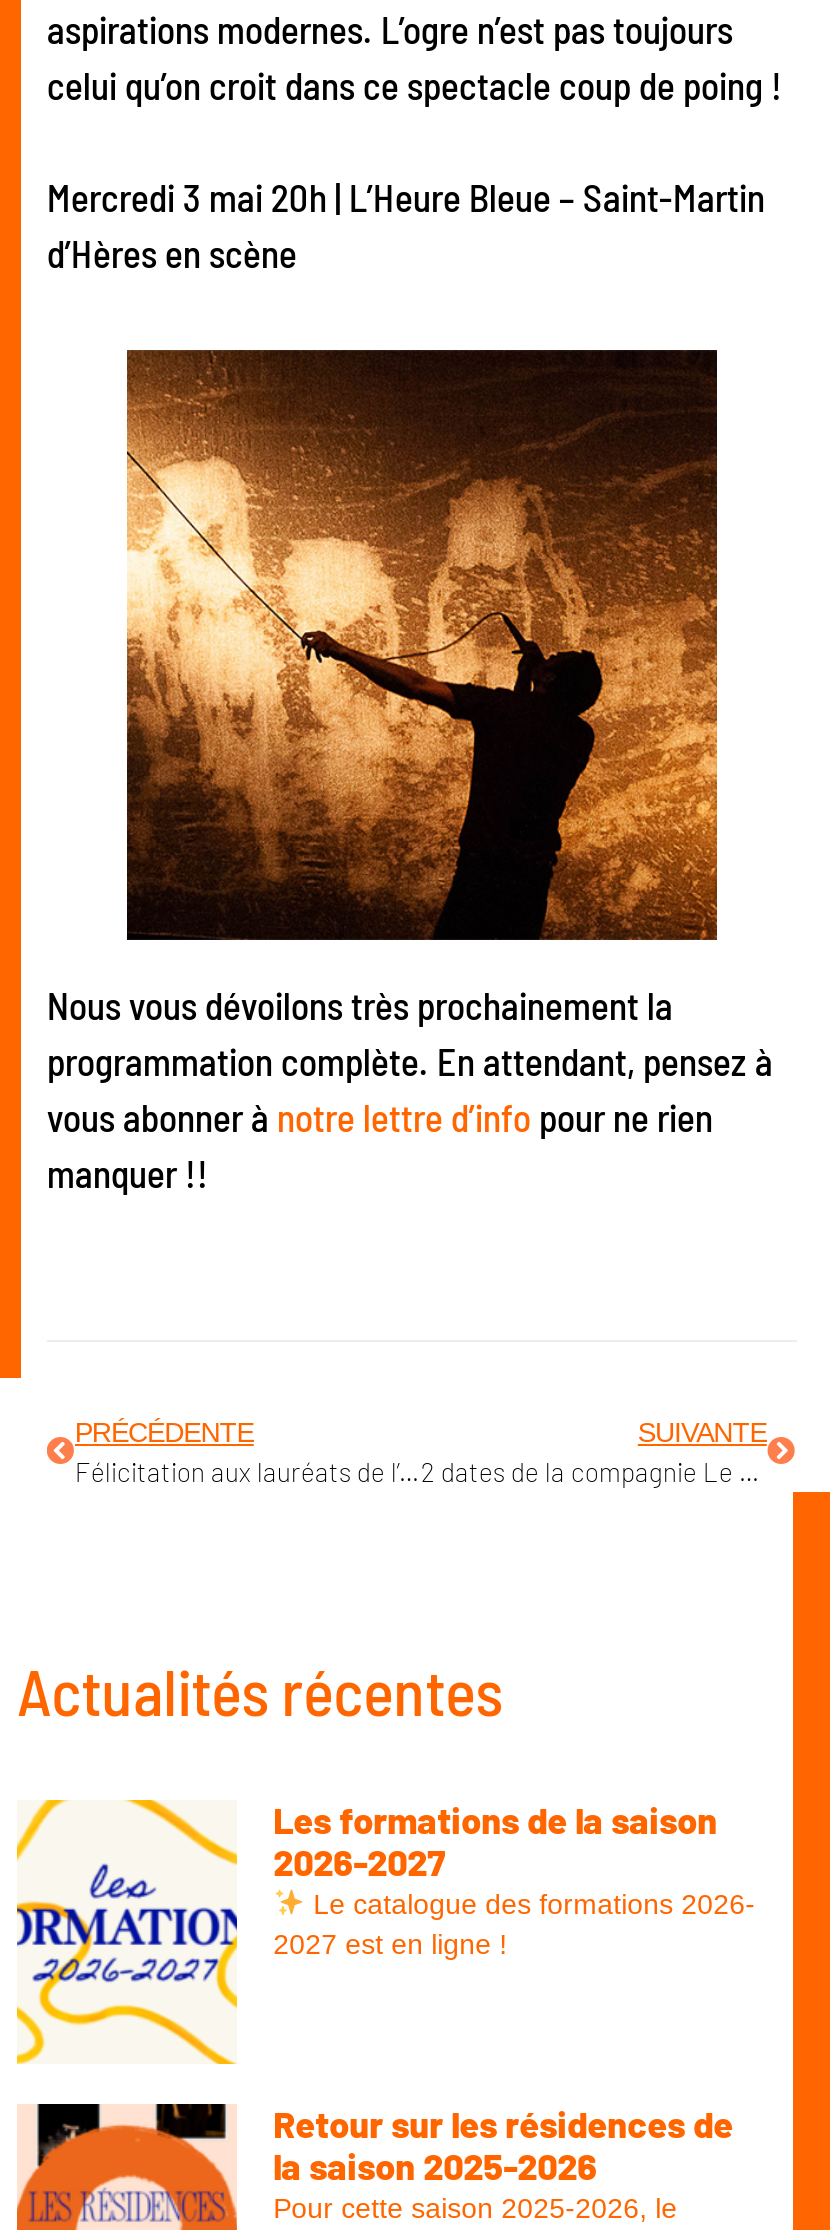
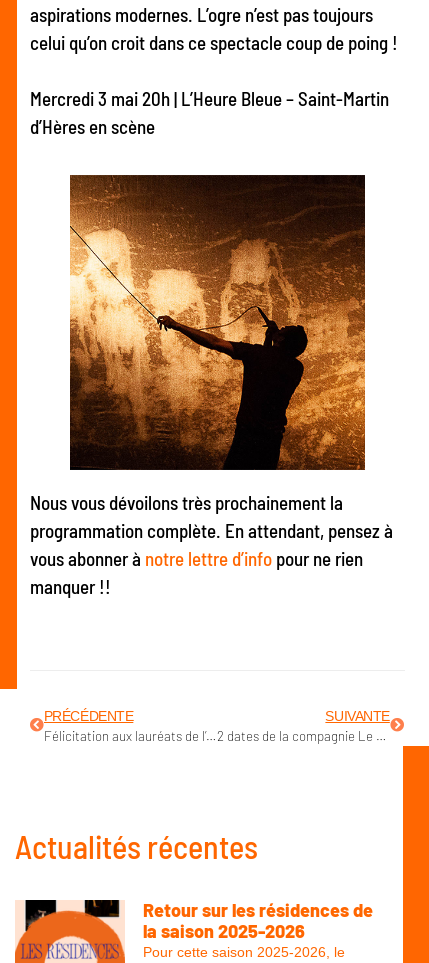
- [image]
- Les formations de la saison
- 2026-2027
- Le catalogue des formations 2026-
- 2027 est en ligne !
